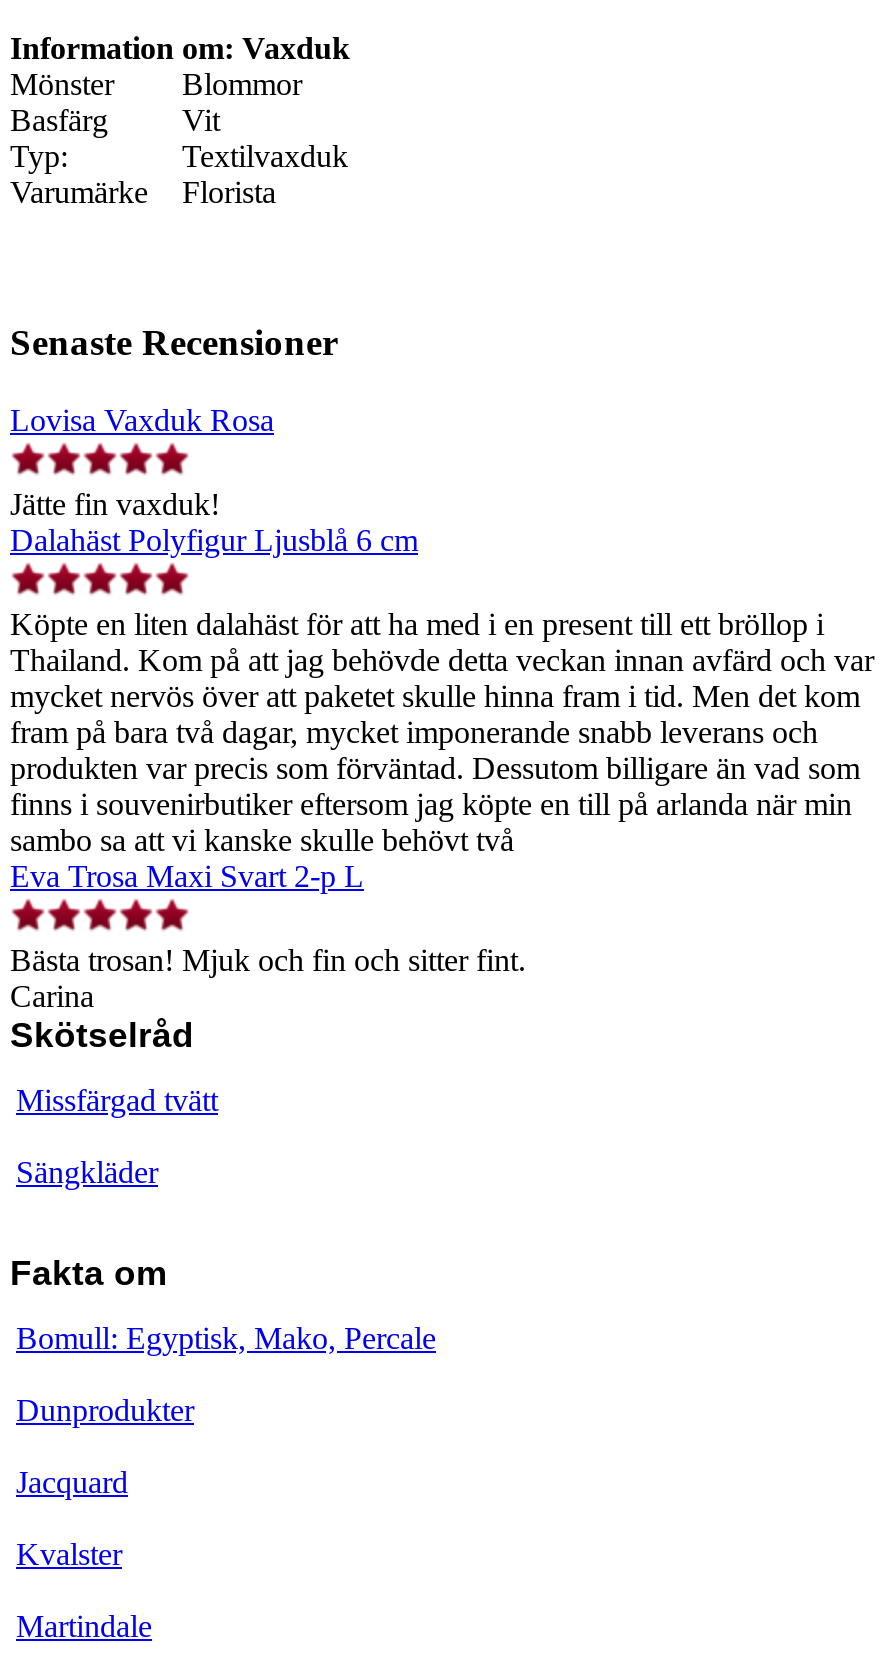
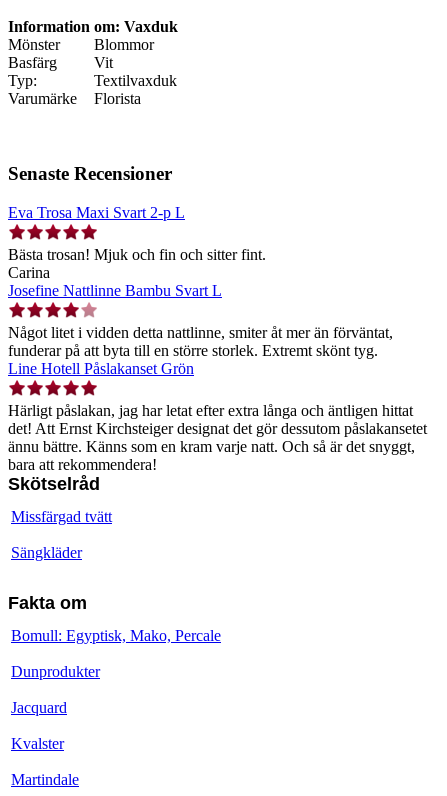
- Lovisa Vaxduk Rosa
- Jätte fin vaxduk!
- Dalahäst Polyfigur Ljusblå 6 cm
- Köpte en liten dalahäst för att ha med i en present till ett bröllop i
- Thailand. Kom på att jag behövde detta veckan innan avfärd och var
- mycket nervös över att paketet skulle hinna fram i tid. Men det kom
- fram på bara två dagar, mycket imponerande snabb leverans och
- produkten var precis som förväntad. Dessutom billigare än vad som
- finns i souvenirbutiker eftersom jag köpte en till på arlanda när min
- sambo sa att vi kanske skulle behövt två

moved up: Eva Trosa Maxi Svart 2-p L | Bästa trosan! Mjuk och fin och sitter fint. | Carina

+ Josefine Nattlinne Bambu Svart L
+ Något litet i vidden detta nattlinne, smiter åt mer än förväntat,
+ funderar på att byta till en större storlek. Extremt skönt tyg.
+ Line Hotell Påslakanset Grön
+ Härligt påslakan, jag har letat efter extra långa och äntligen hittat
+ det! Att Ernst Kirchsteiger designat det gör dessutom påslakansetet
+ ännu bättre. Känns som en kram varje natt. Och så är det snyggt,
+ bara att rekommendera!
